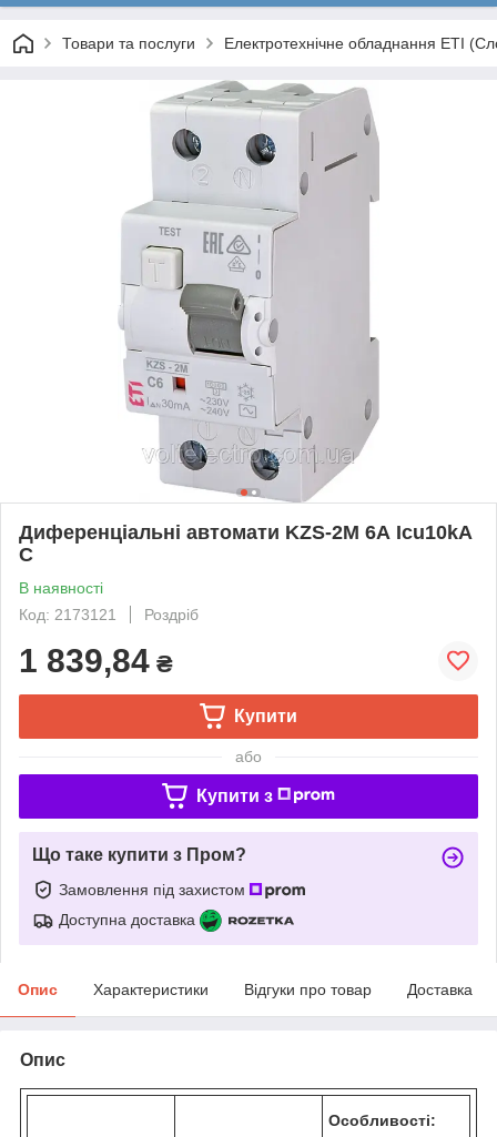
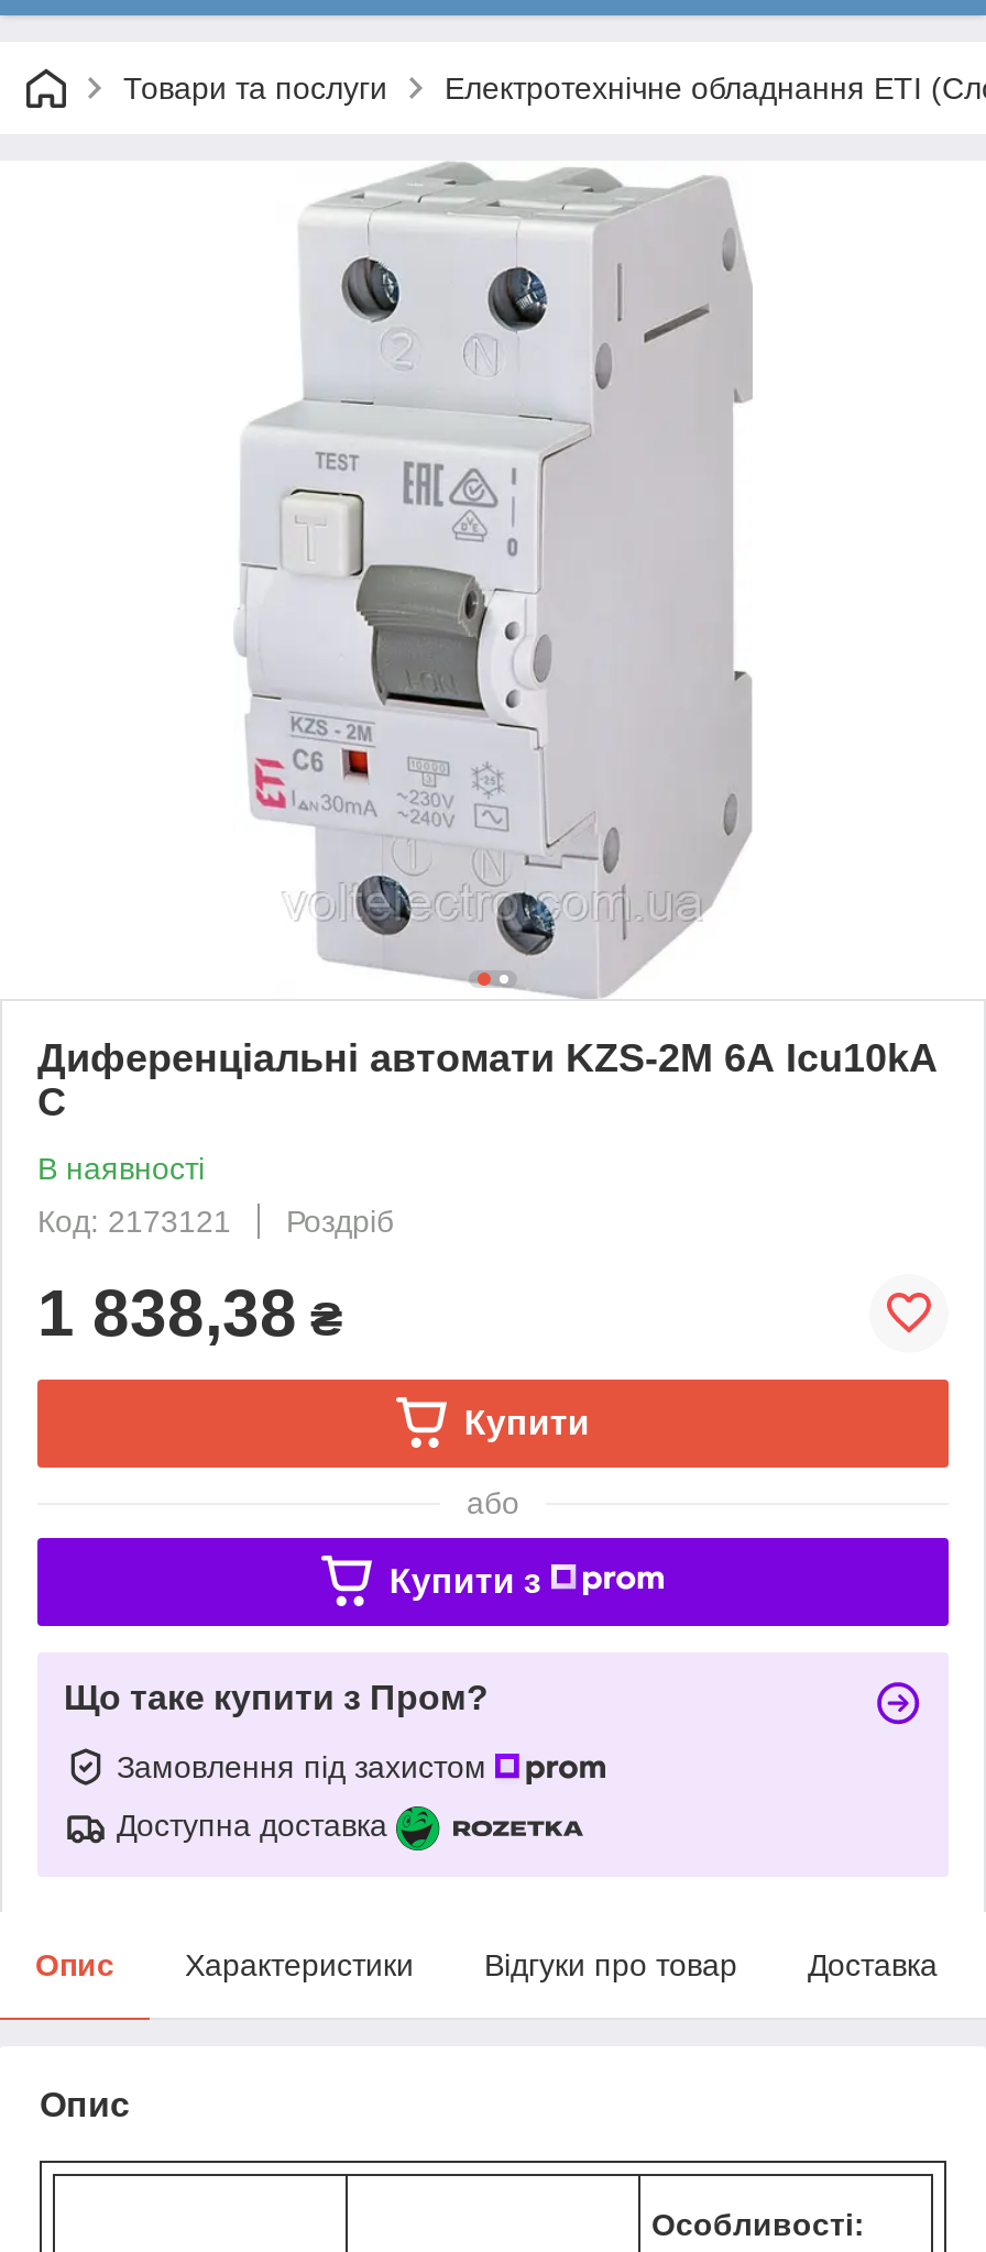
- 1 839,84 ₴
+ 1 838,38 ₴
